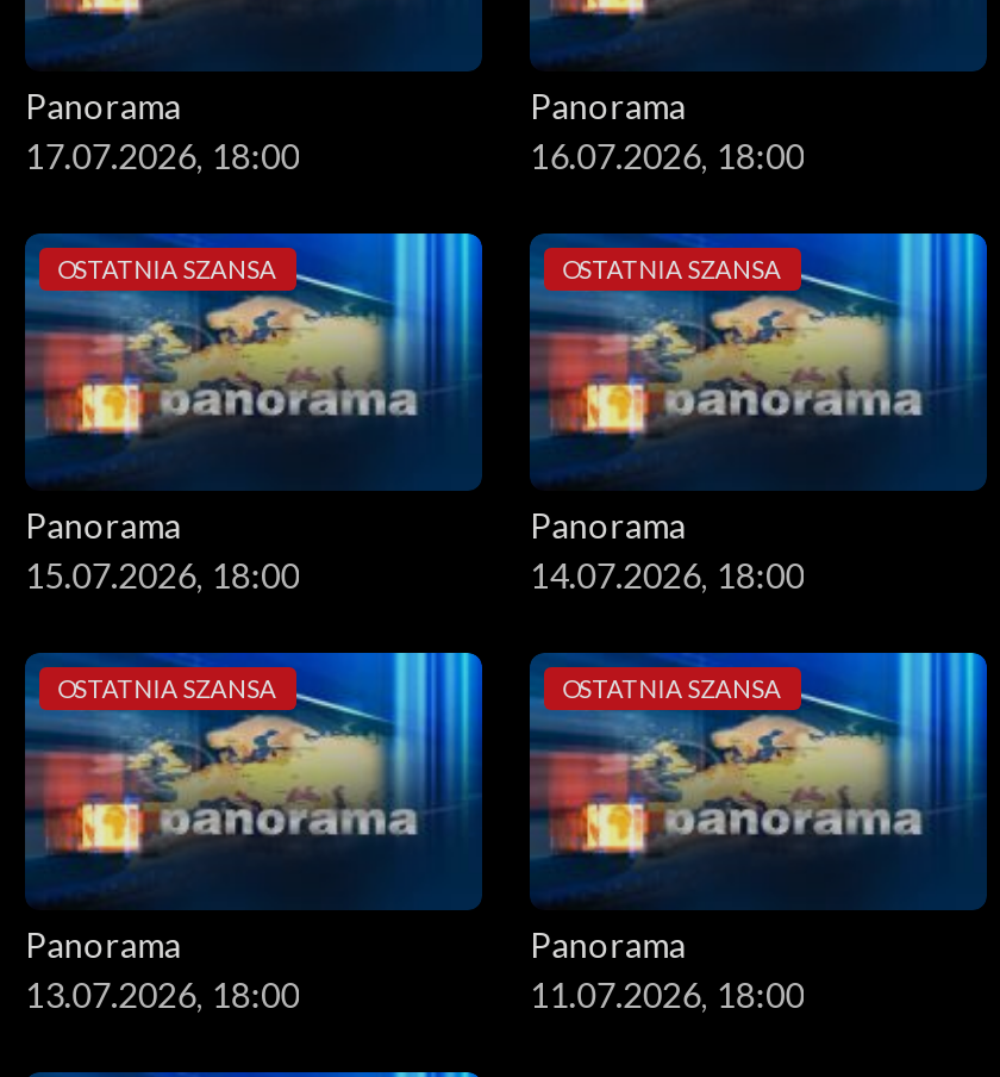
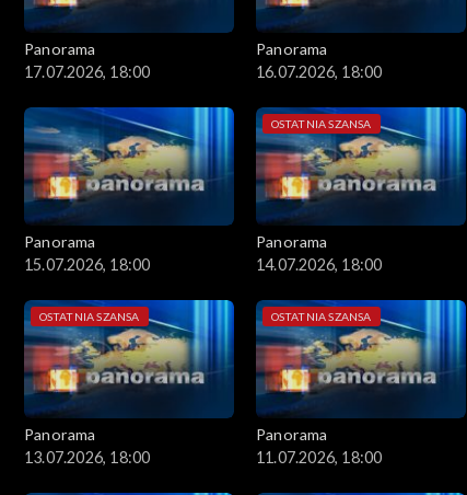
- OSTATNIA SZANSA
